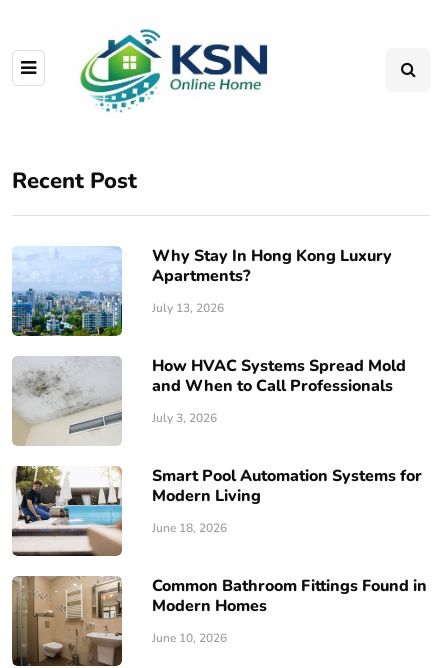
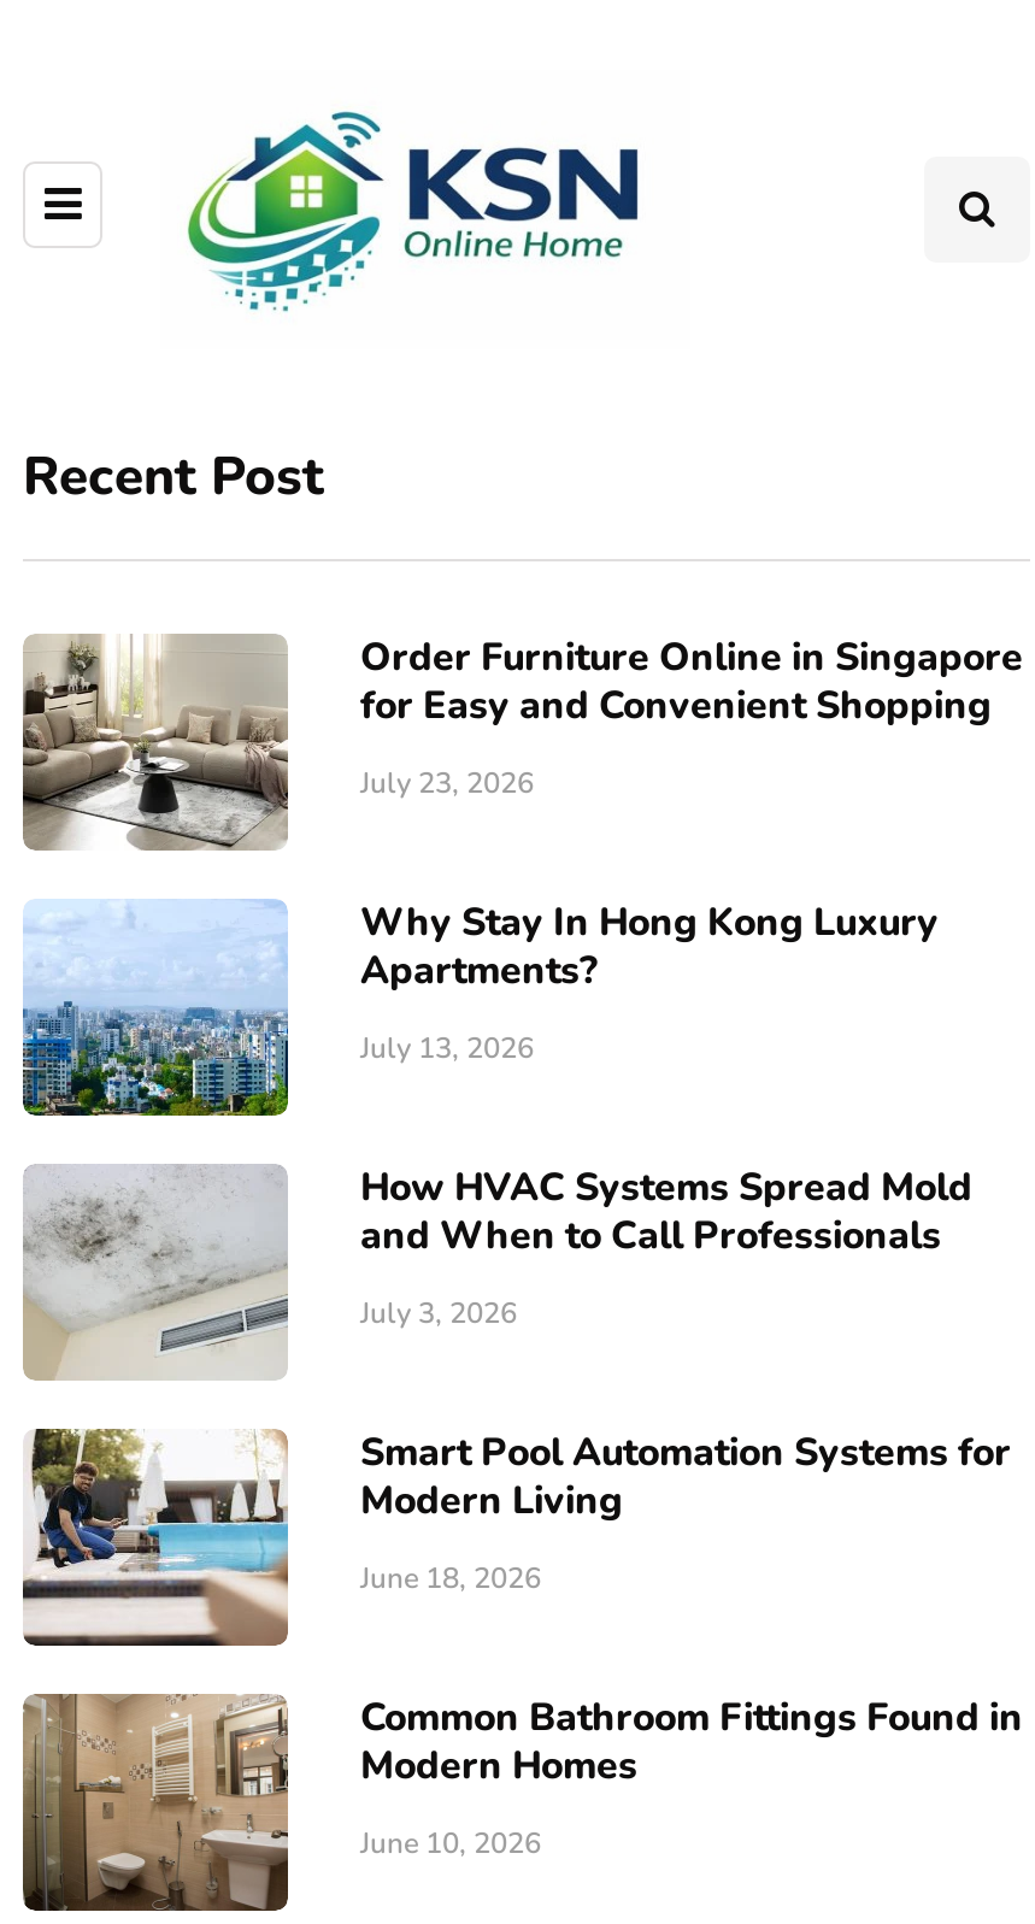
+ [image]
+ Order Furniture Online in Singapore
+ for Easy and Convenient Shopping
+ July 23, 2026
